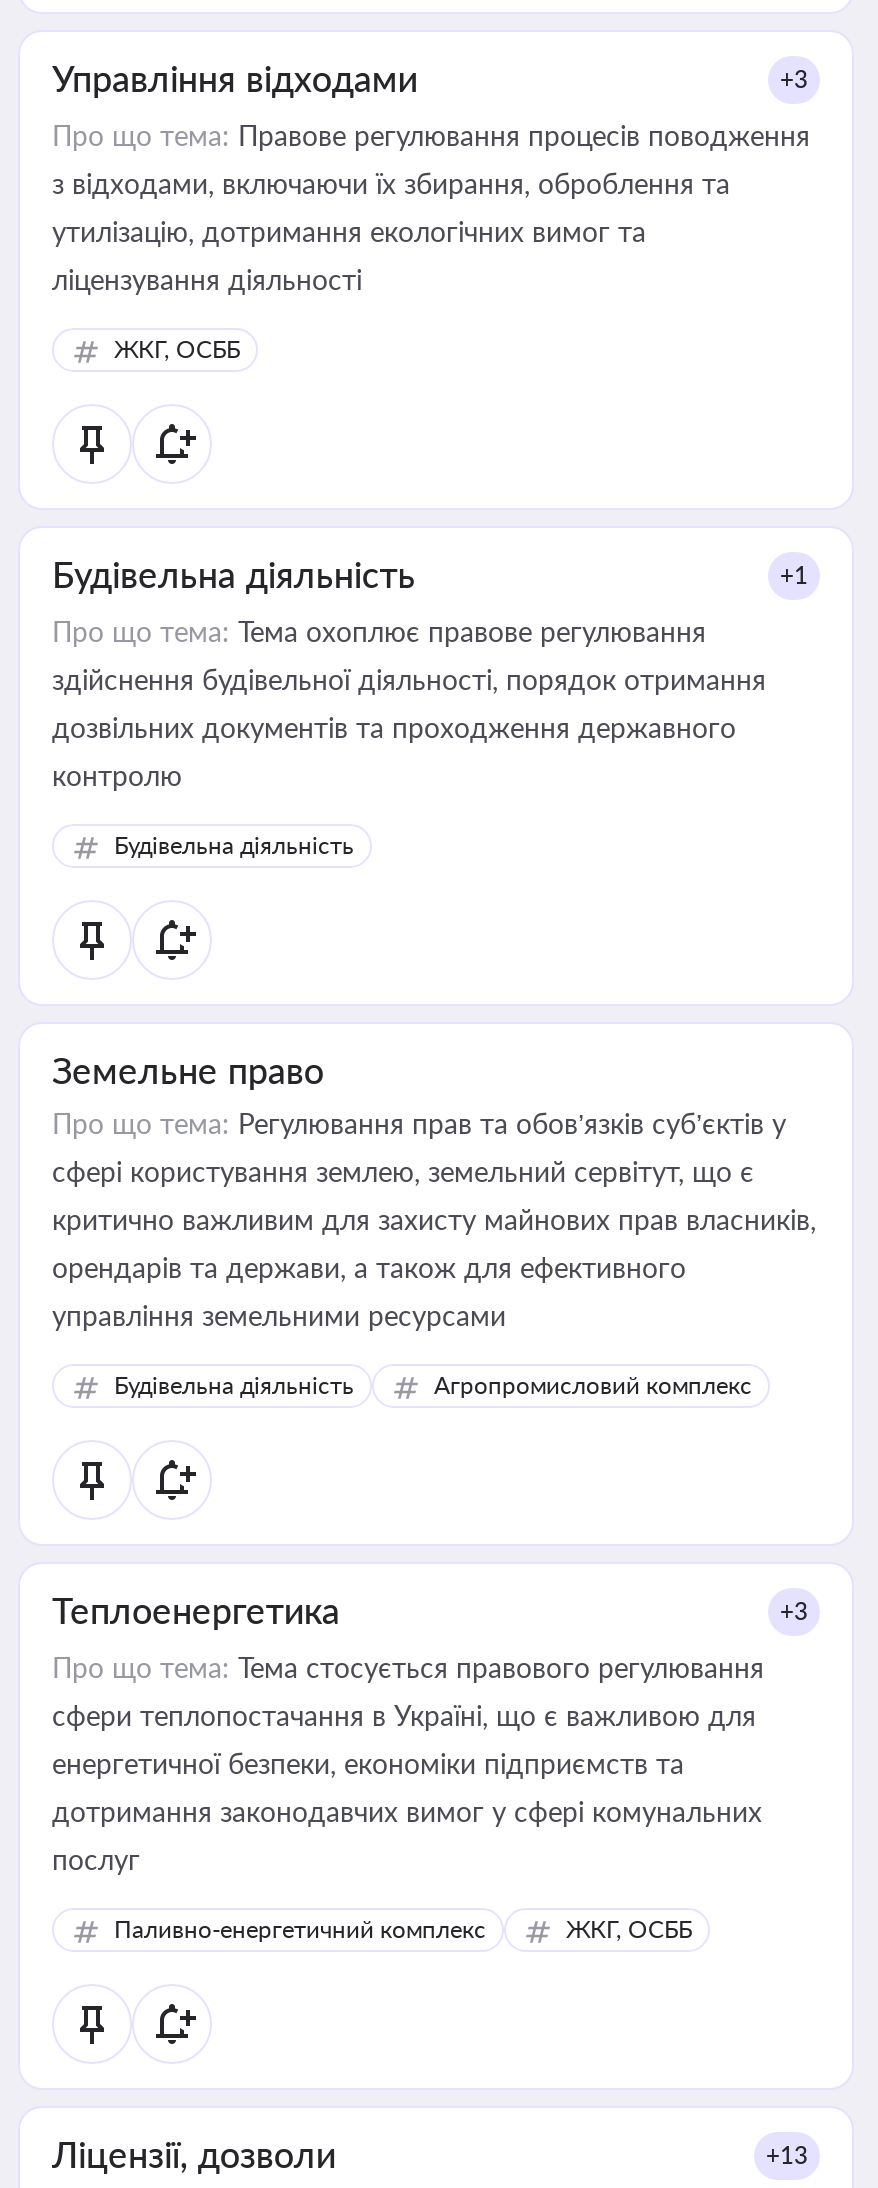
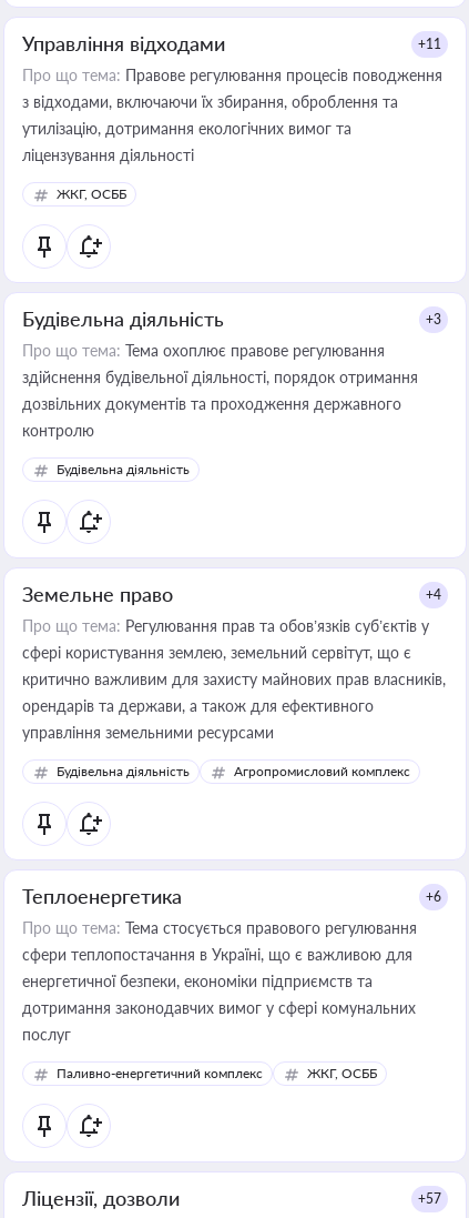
- +3
+ +11

- +1
+ +3

+ +4

- +3
+ +6

- +13
+ +57
